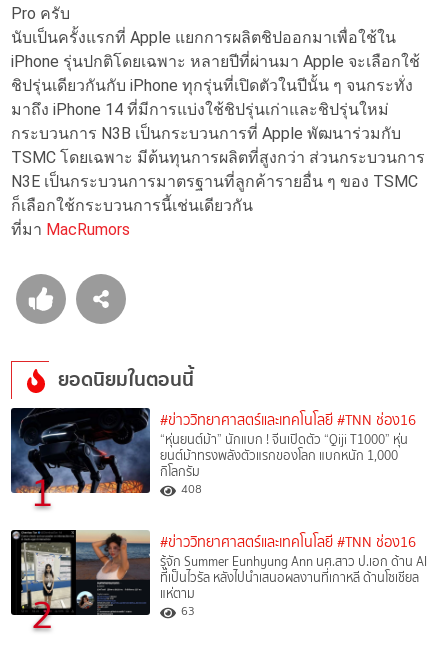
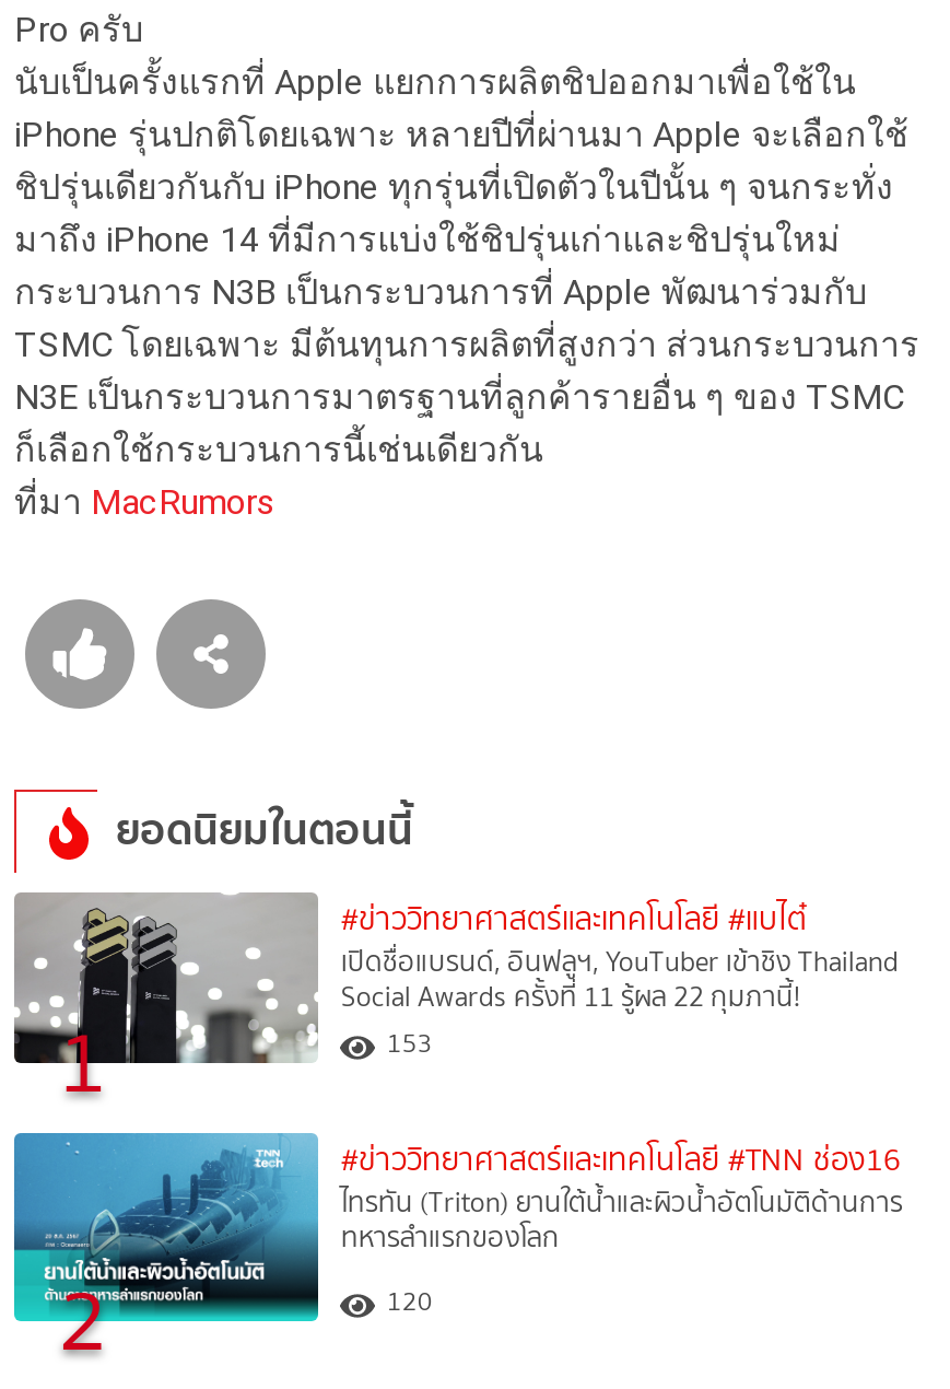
- [image]
- #ข่าววิทยาศาสตร์และเทคโนโลยี #TNN ช่อง16
- “หุ่นยนต์ม้า” นักแบก ! จีนเปิดตัว “Qiji T1000” หุ่น
- ยนต์ม้าทรงพลังตัวแรกของโลก แบกหนัก 1,000
- กิโลกรัม
- 408
+ [image]
+ #ข่าววิทยาศาสตร์และเทคโนโลยี #แบไต๋
+ เปิดชื่อแบรนด์, อินฟลูฯ, YouTuber เข้าชิง Thailand
+ Social Awards ครั้งที่ 11 รู้ผล 22 กุมภานี้!
+ 153

- [image]
- รู้จัก Summer Eunhyung Ann นศ.สาว ป.เอก ด้าน AI
- ที่เป็นไวรัล หลังไปนำเสนอผลงานที่เกาหลี ด้านโซเชียล
- แห่ตาม
- 63
+ [image]
+ ไทรทัน (Triton) ยานใต้น้ำและผิวน้ำอัตโนมัติด้านการ
+ ทหารลำแรกของโลก
+ 120
